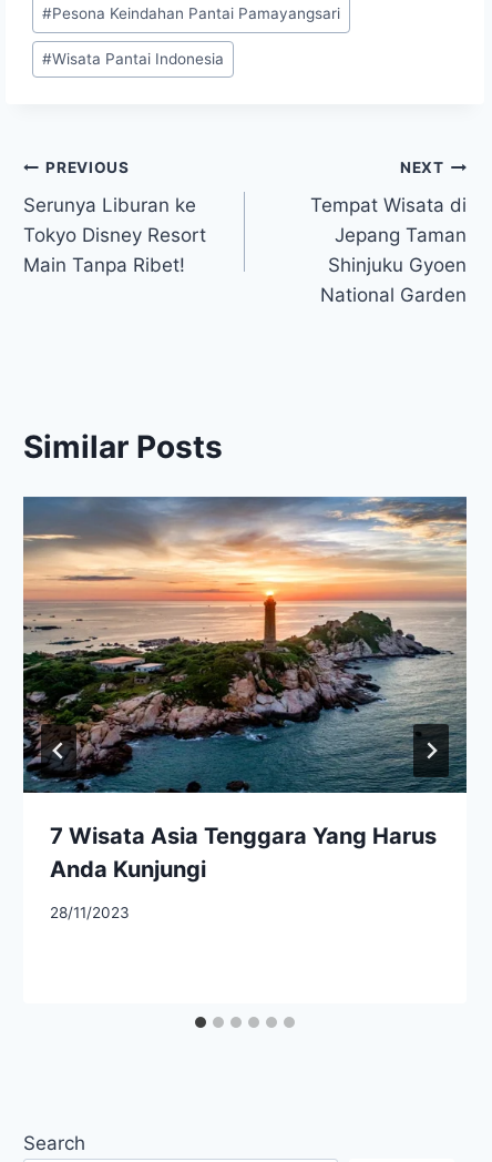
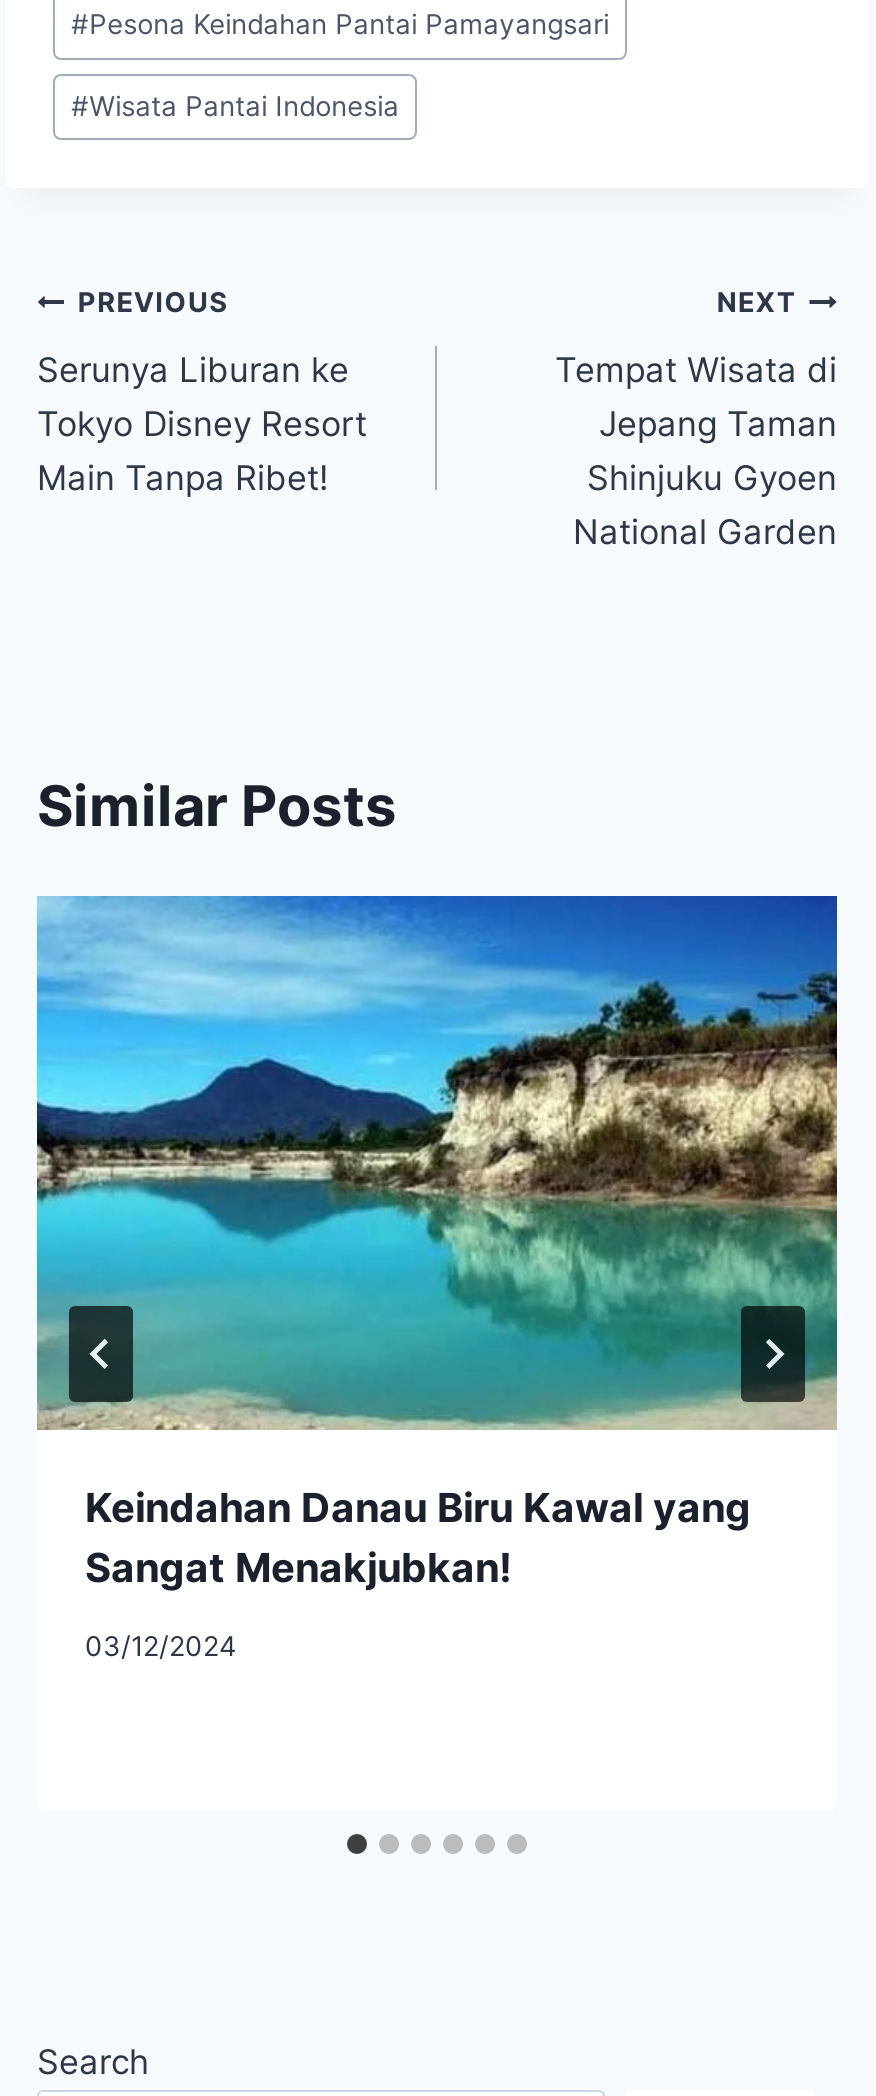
- [image]
- 7 Wisata Asia Tenggara Yang Harus
- Anda Kunjungi
+ [image]
+ Keindahan Danau Biru Kawal yang
+ Sangat Menakjubkan!

- 28/11/2023
+ 03/12/2024
